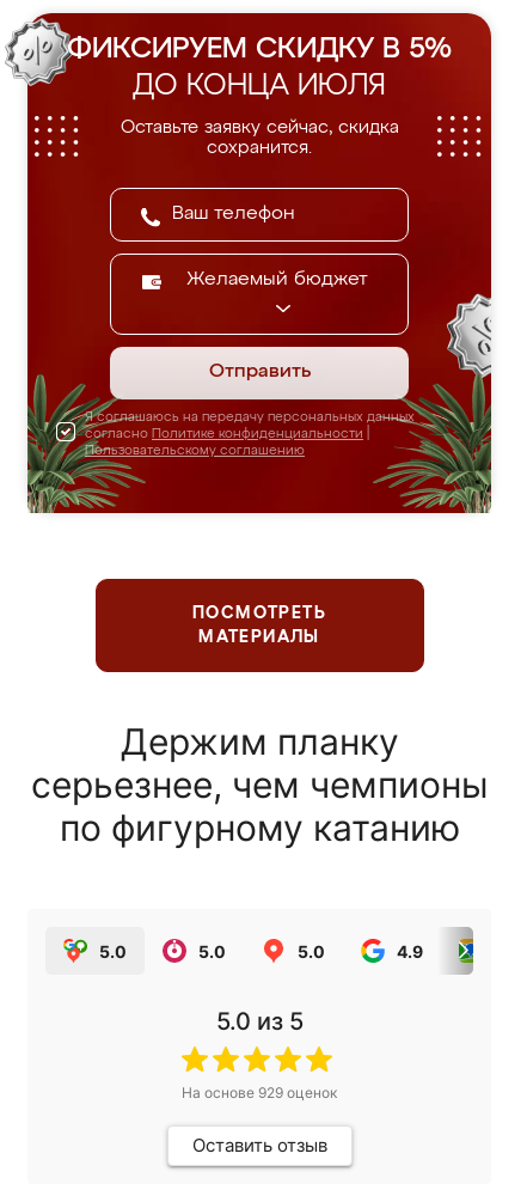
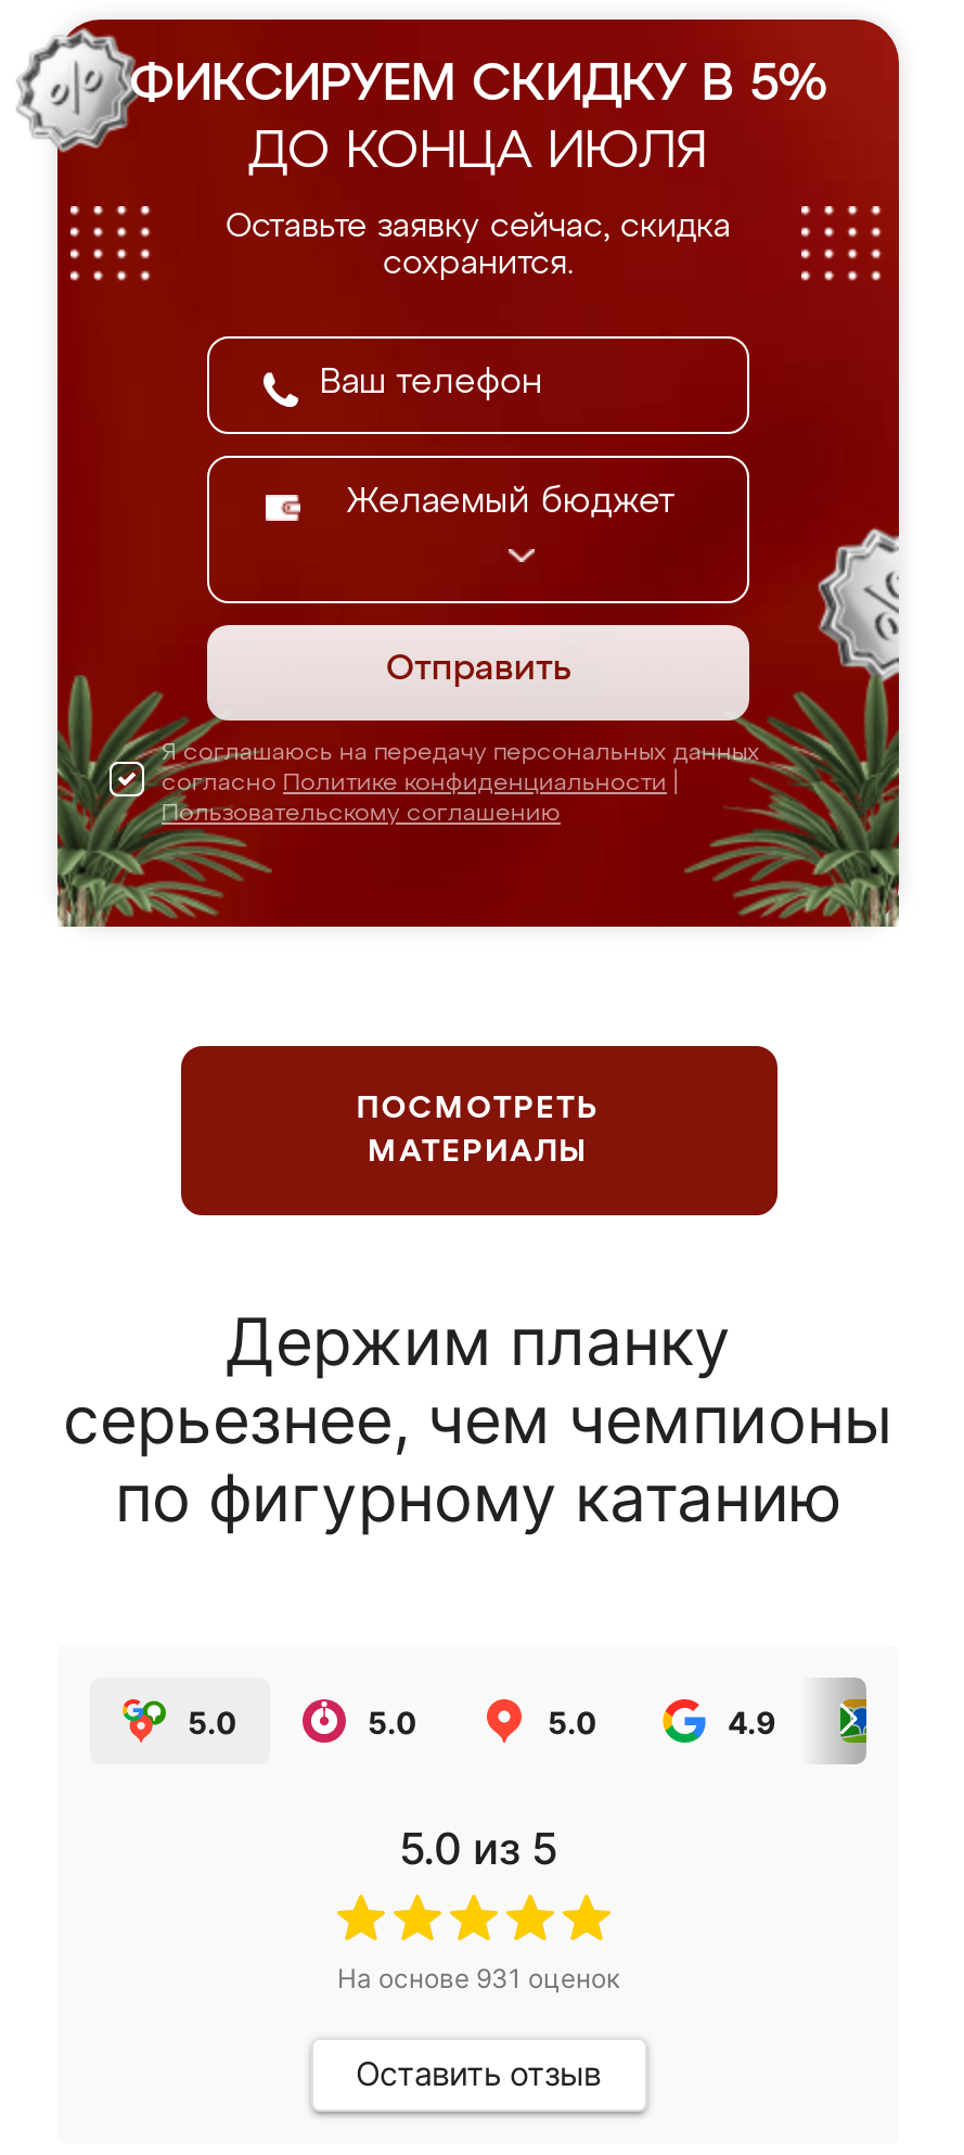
- На основе 929 оценок
+ На основе 931 оценок
